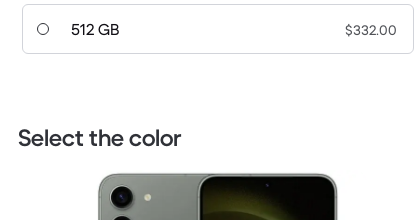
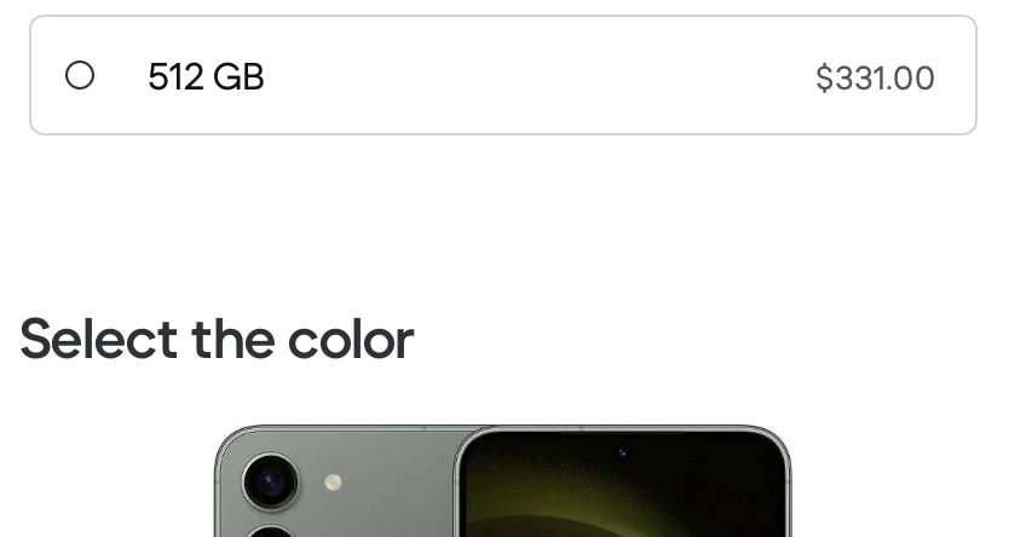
- $332.00
+ $331.00
